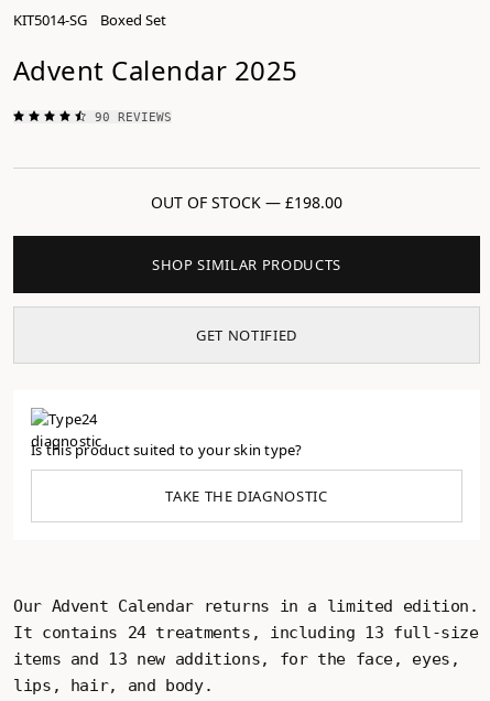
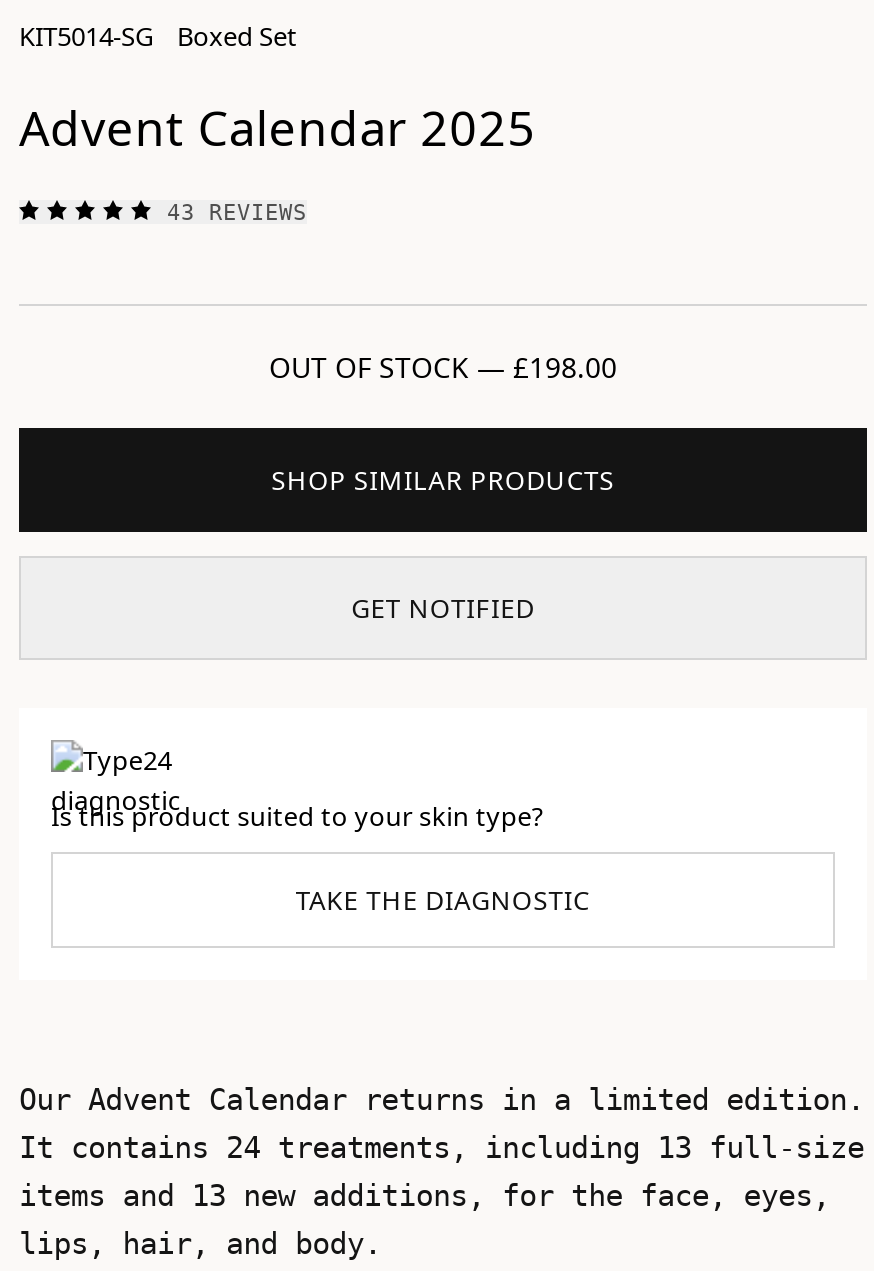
- 90 REVIEWS
+ 43 REVIEWS
